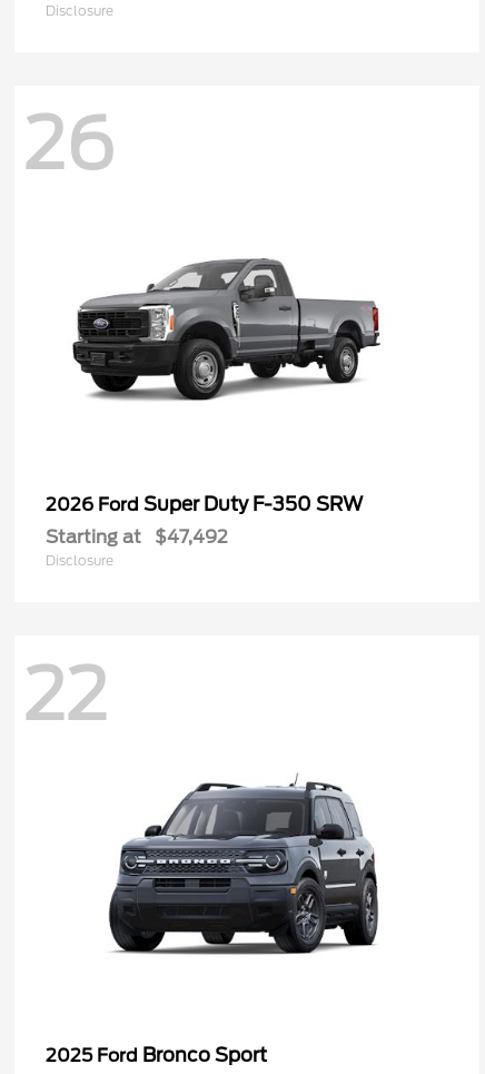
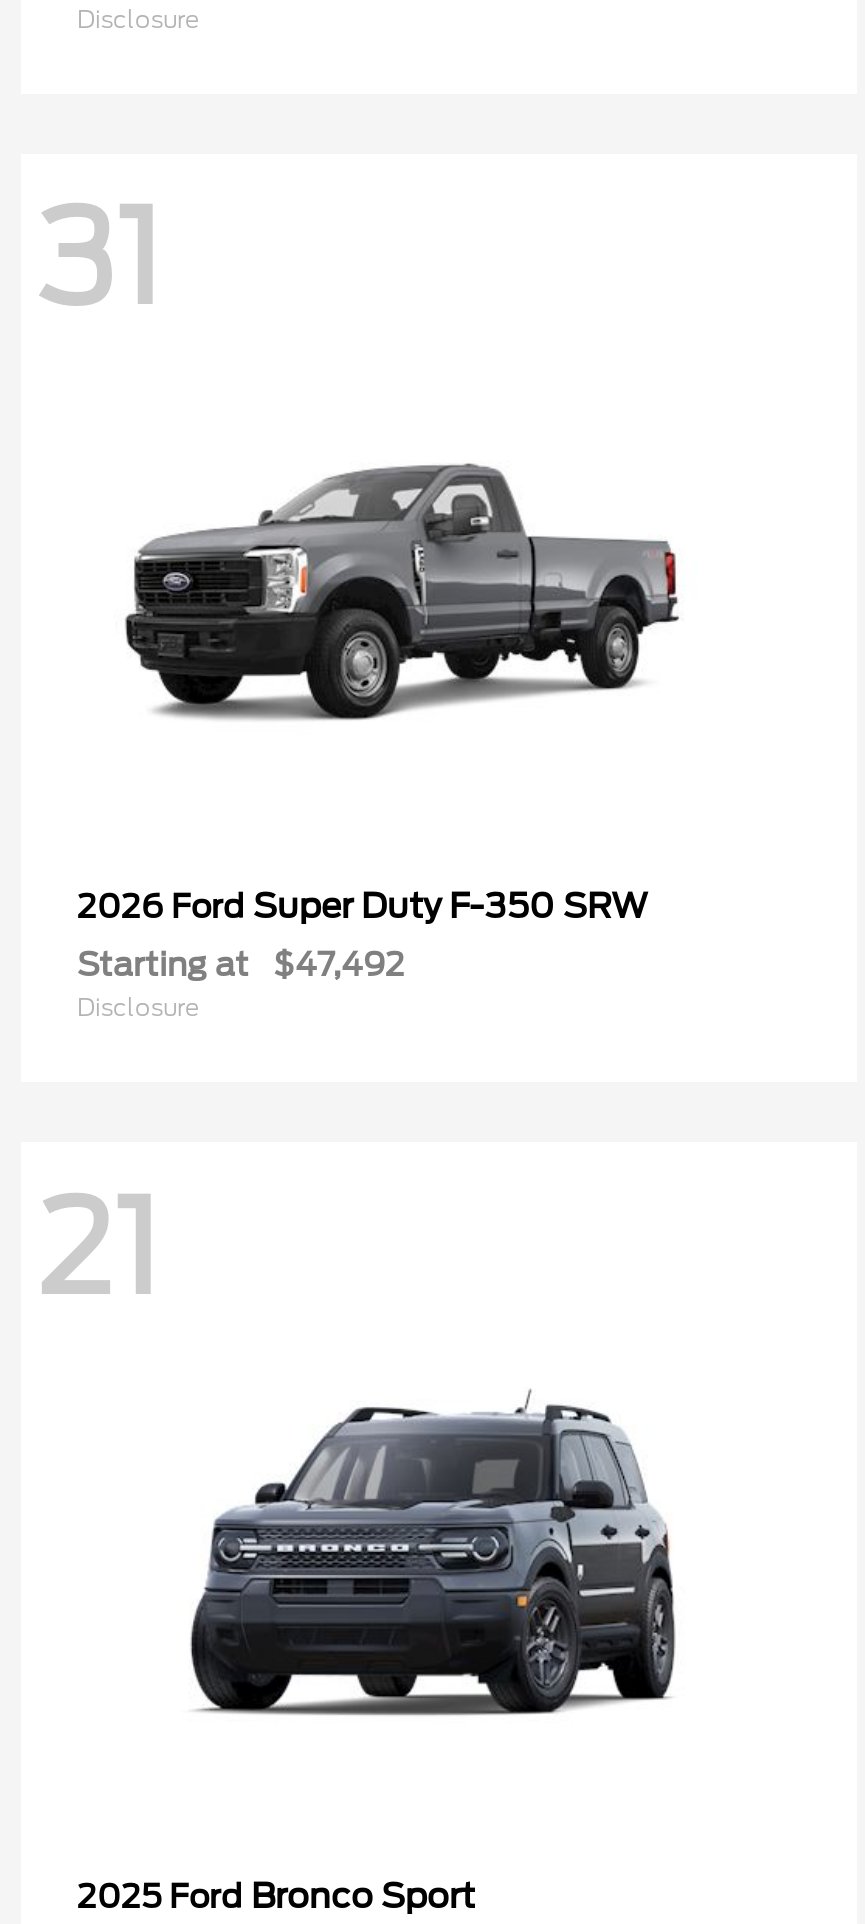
- 26
+ 31

- 22
+ 21
